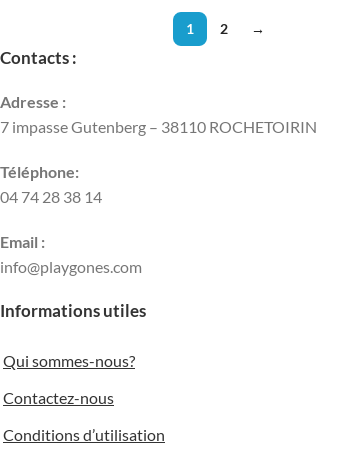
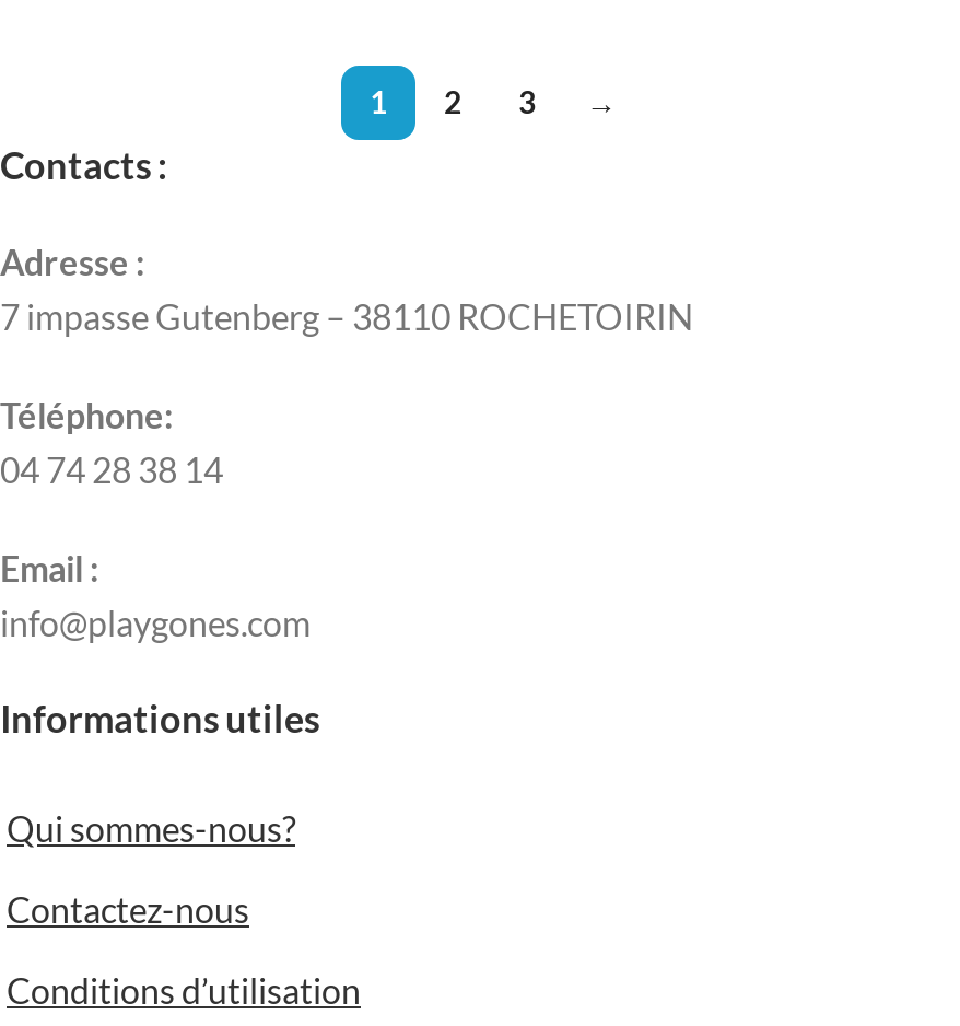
+ 3
